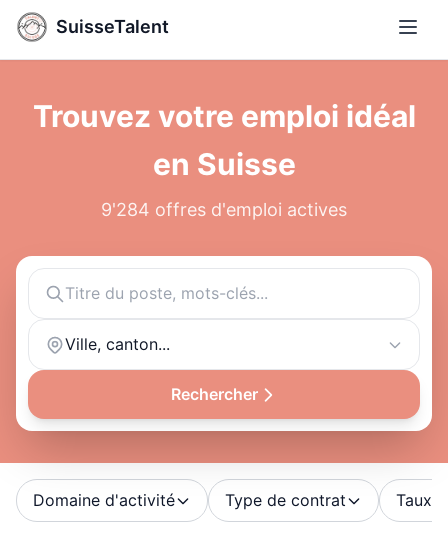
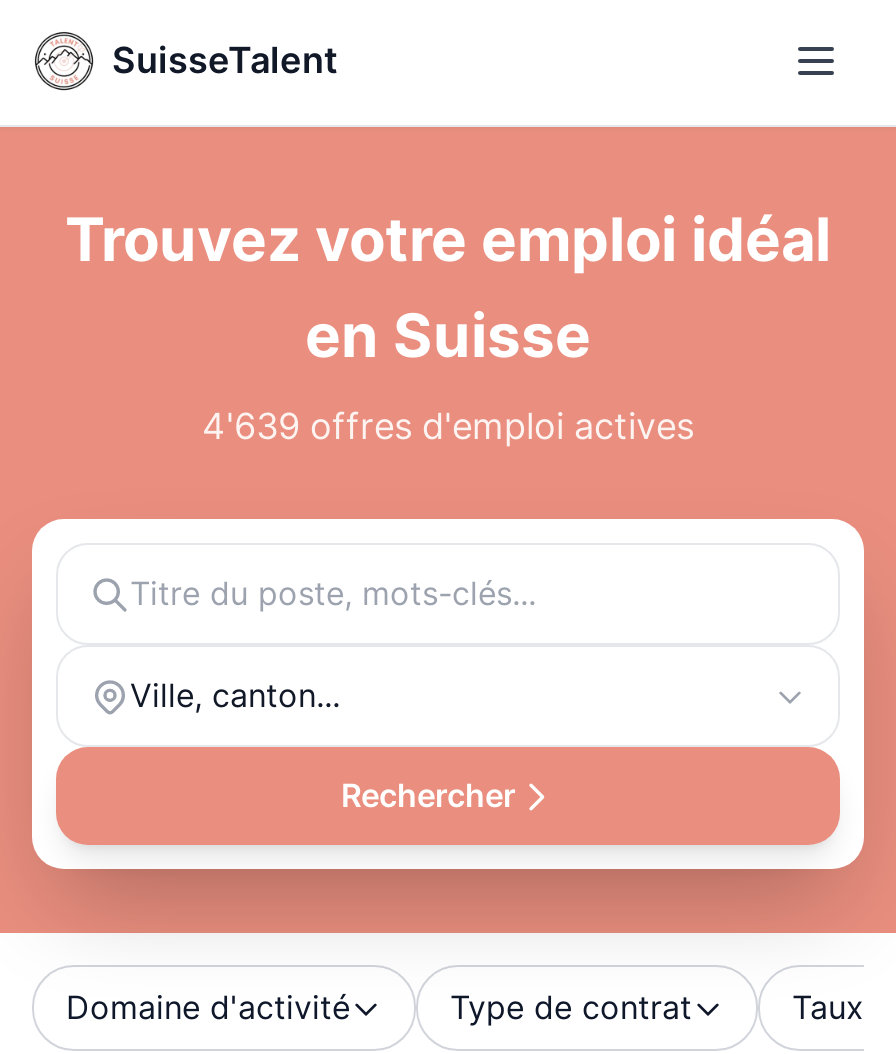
- 9'284 offres d'emploi actives
+ 4'639 offres d'emploi actives
